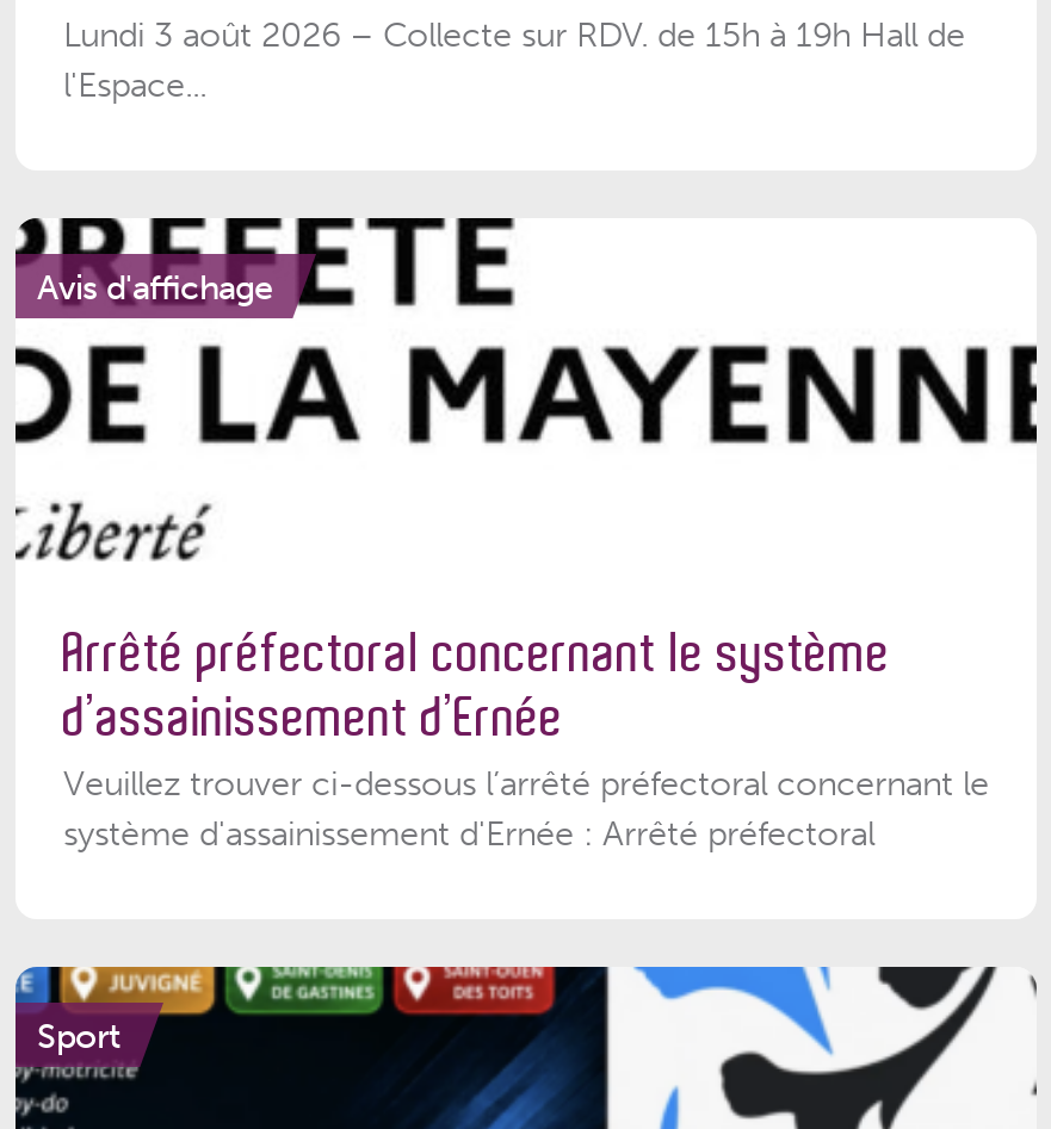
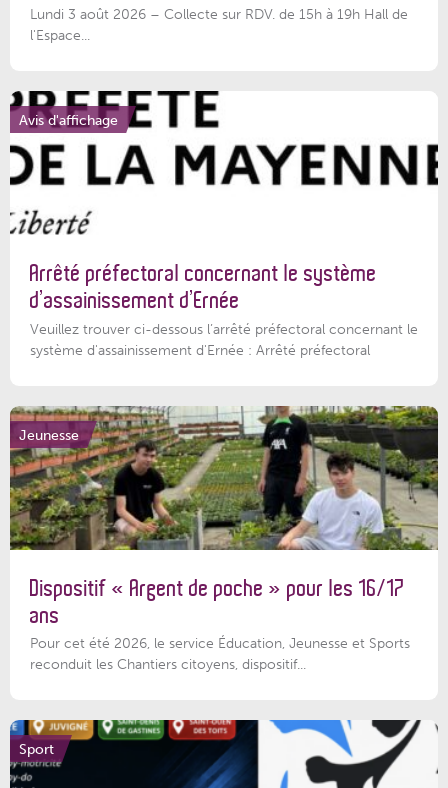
+ [image]
+ Jeunesse

+ Dispositif « Argent de poche » pour les 16/17
+ ans
+ Pour cet été 2026, le service Éducation, Jeunesse et Sports
+ reconduit les Chantiers citoyens, dispositif...
